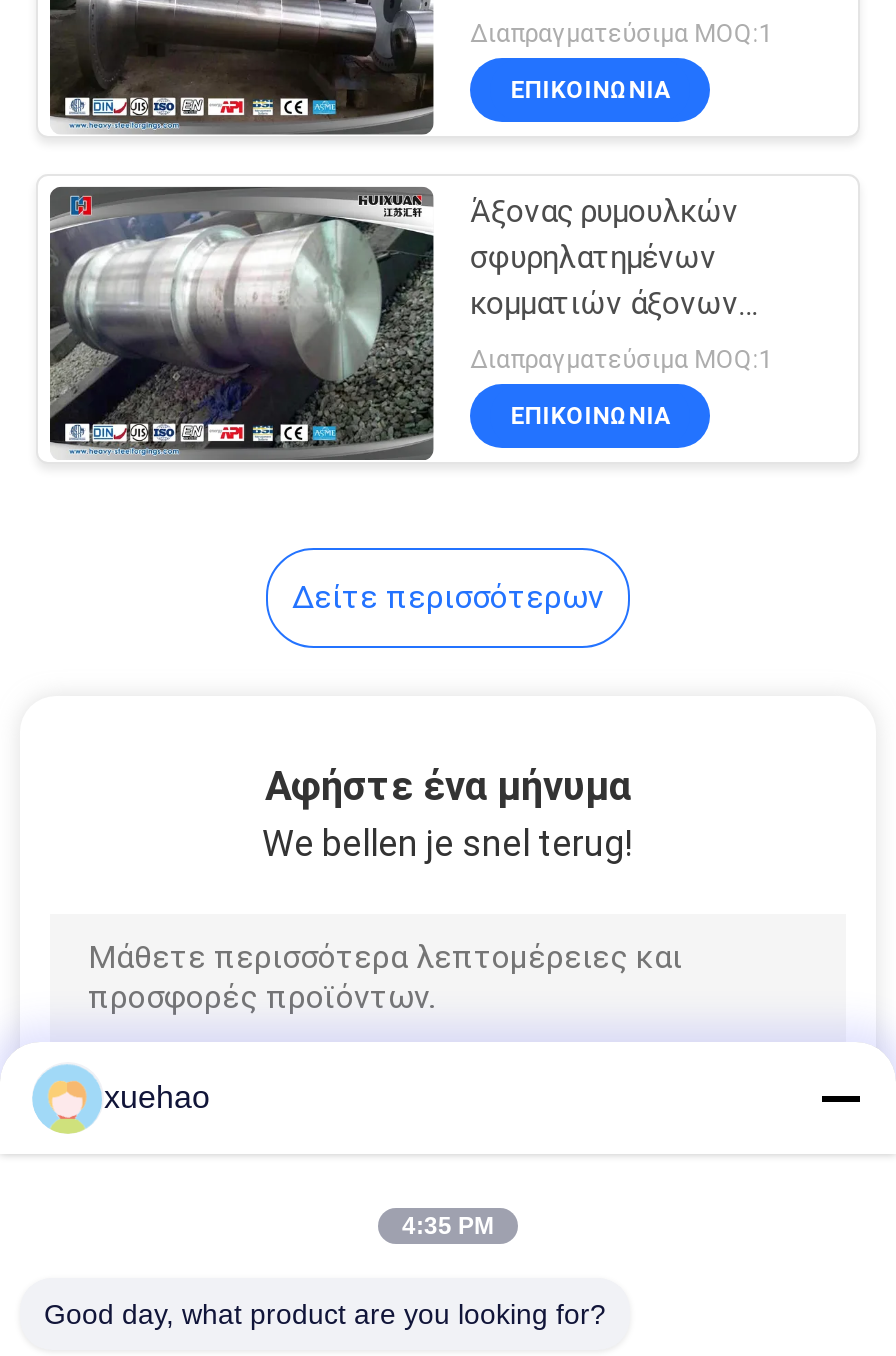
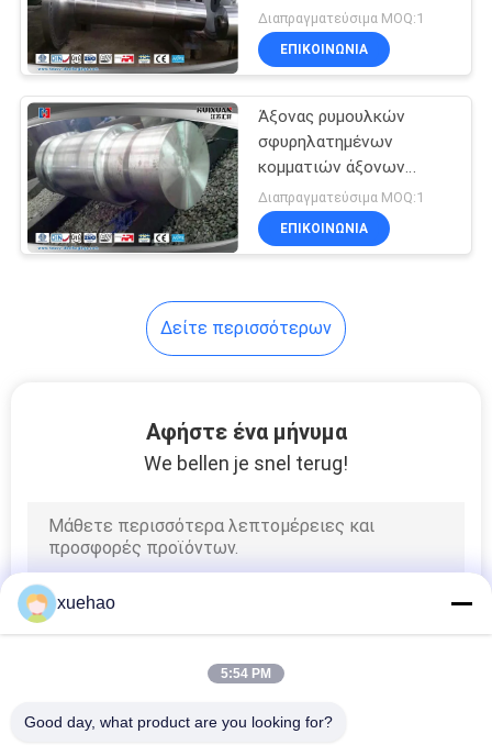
- 4:35 PM
+ 5:54 PM
